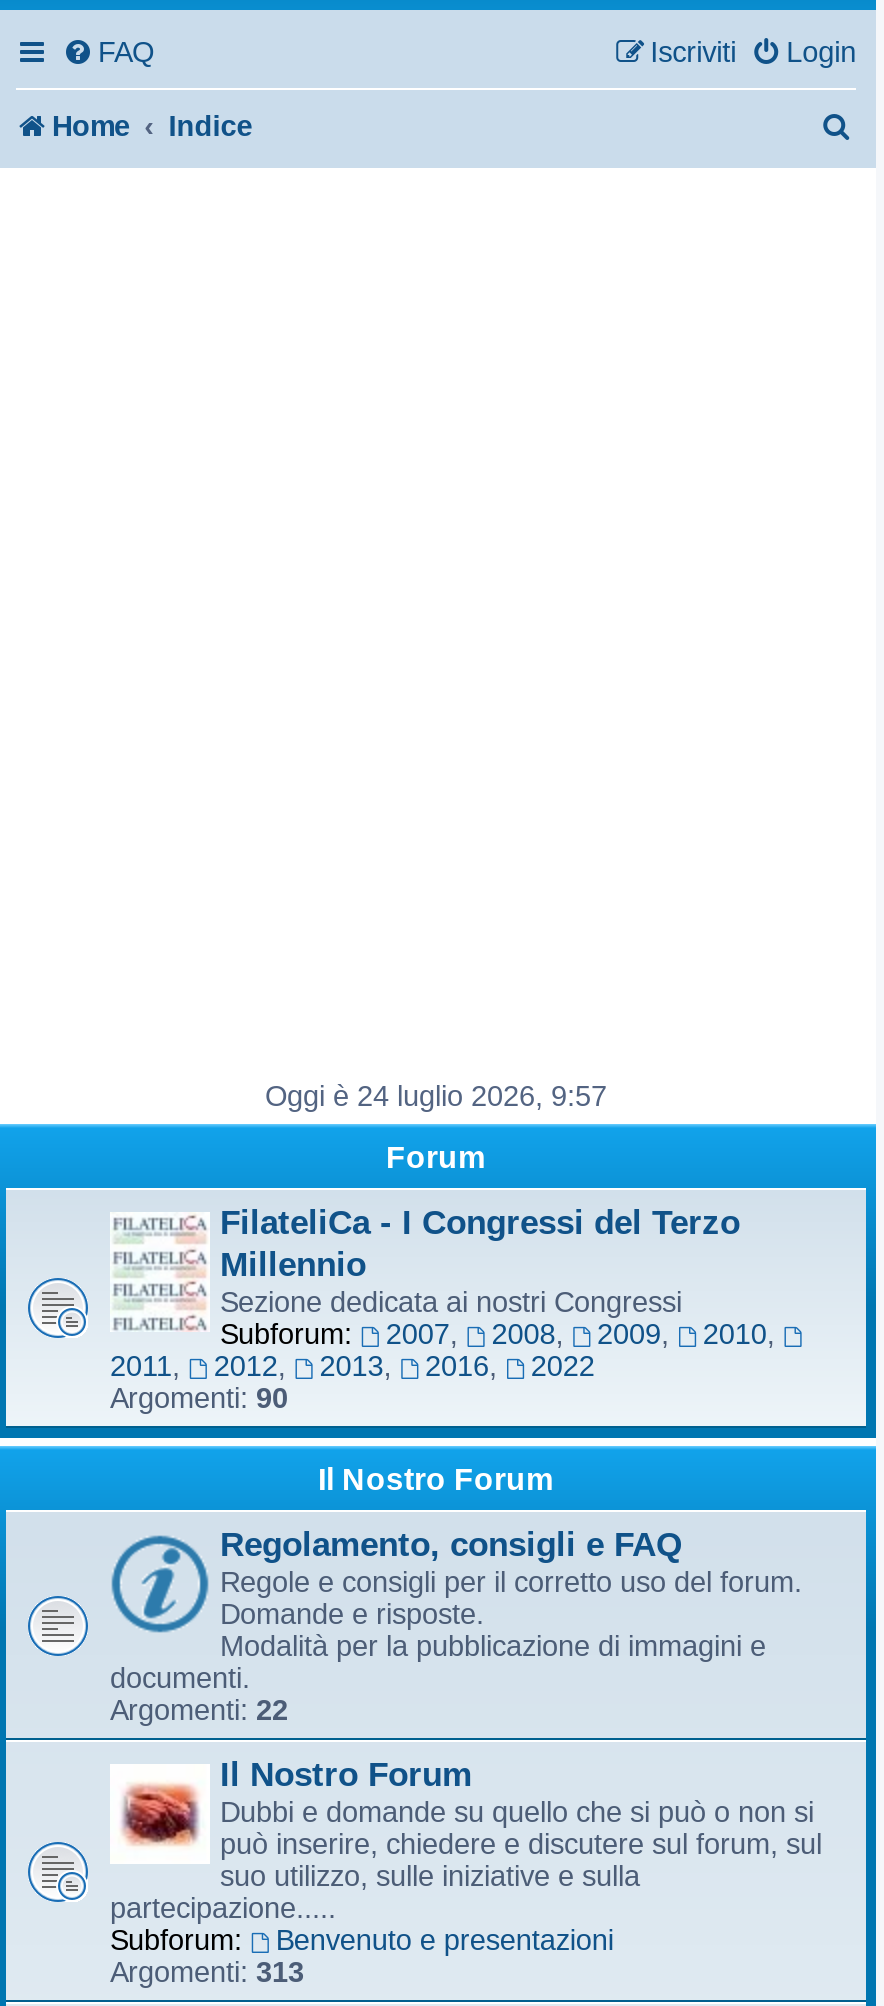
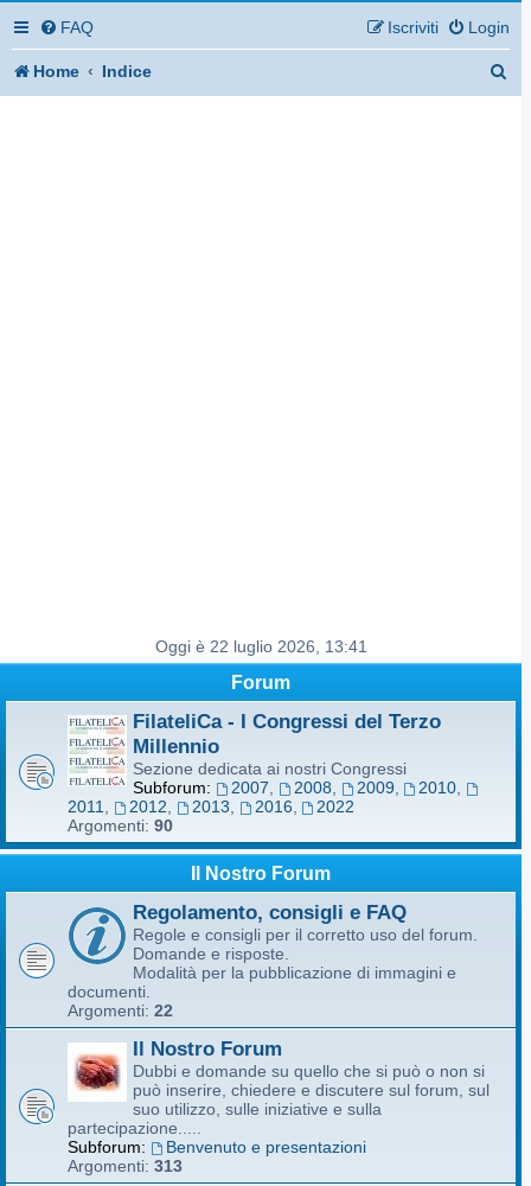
- Oggi è 24 luglio 2026, 9:57
+ Oggi è 22 luglio 2026, 13:41
